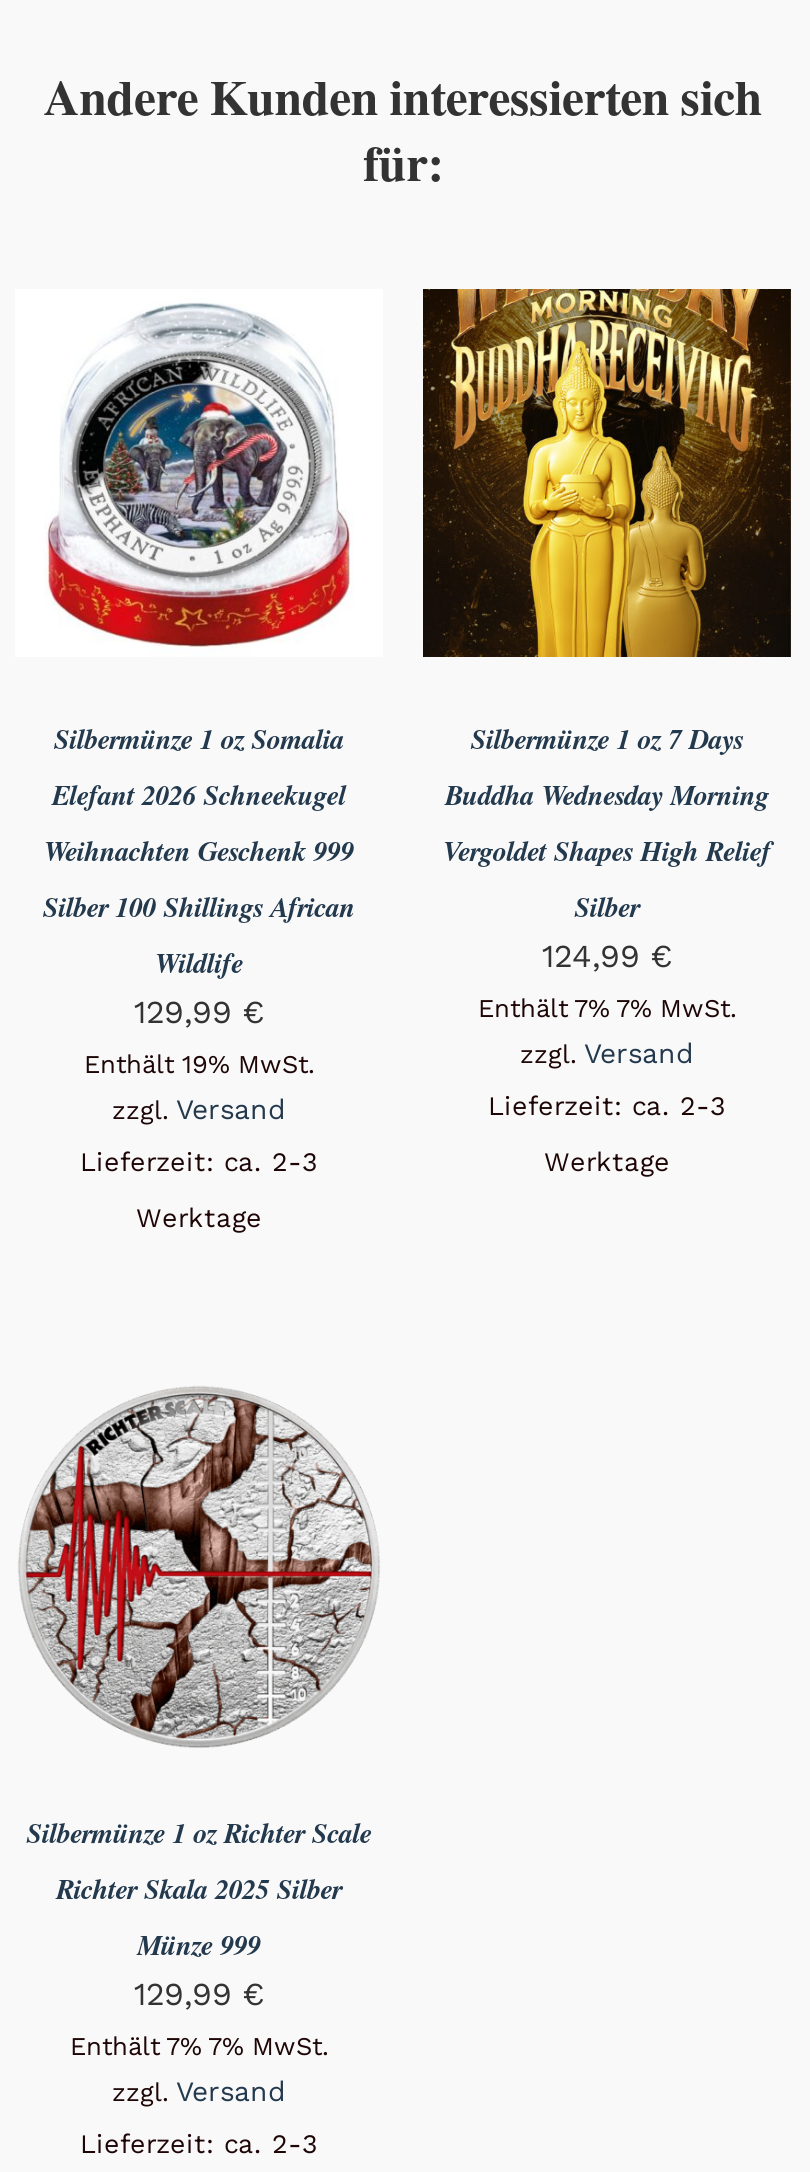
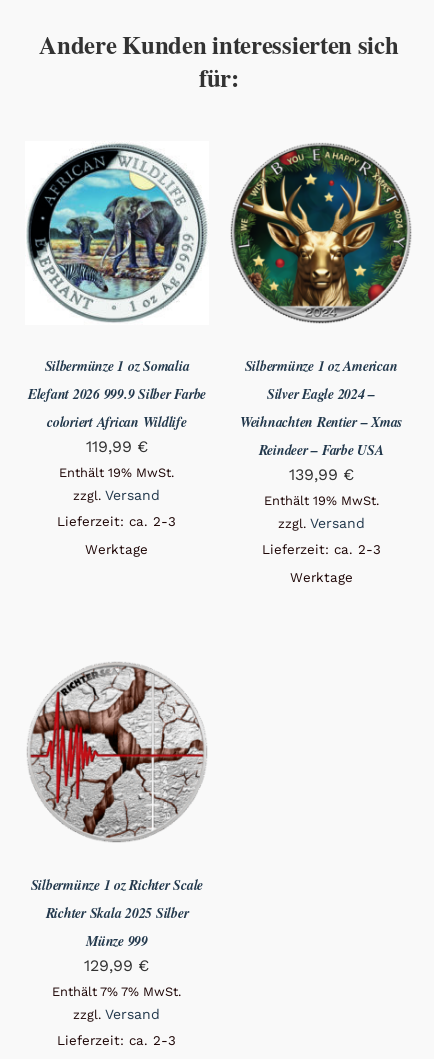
- [image]
+ [image]

- [image]
- Silbermünze 1 oz 7 Days
- Buddha Wednesday Morning
- Vergoldet Shapes High Relief
- Silber
- 124,99 €
+ [image]
+ Silbermünze 1 oz American
+ Silver Eagle 2024 –
+ Weihnachten Rentier – Xmas
+ Reindeer – Farbe USA
+ 139,99 €

- Elefant 2026 Schneekugel
- Weihnachten Geschenk 999
- Silber 100 Shillings African
- Wildlife
- 129,99 €
+ Elefant 2026 999.9 Silber Farbe
+ coloriert African Wildlife
+ 119,99 €

- Enthält 7% 7% MwSt.
+ Enthält 19% MwSt.

moved up: Enthält 19% MwSt. | zzgl. Versand

moved up: Lieferzeit: ca. 2-3 | Werktage
